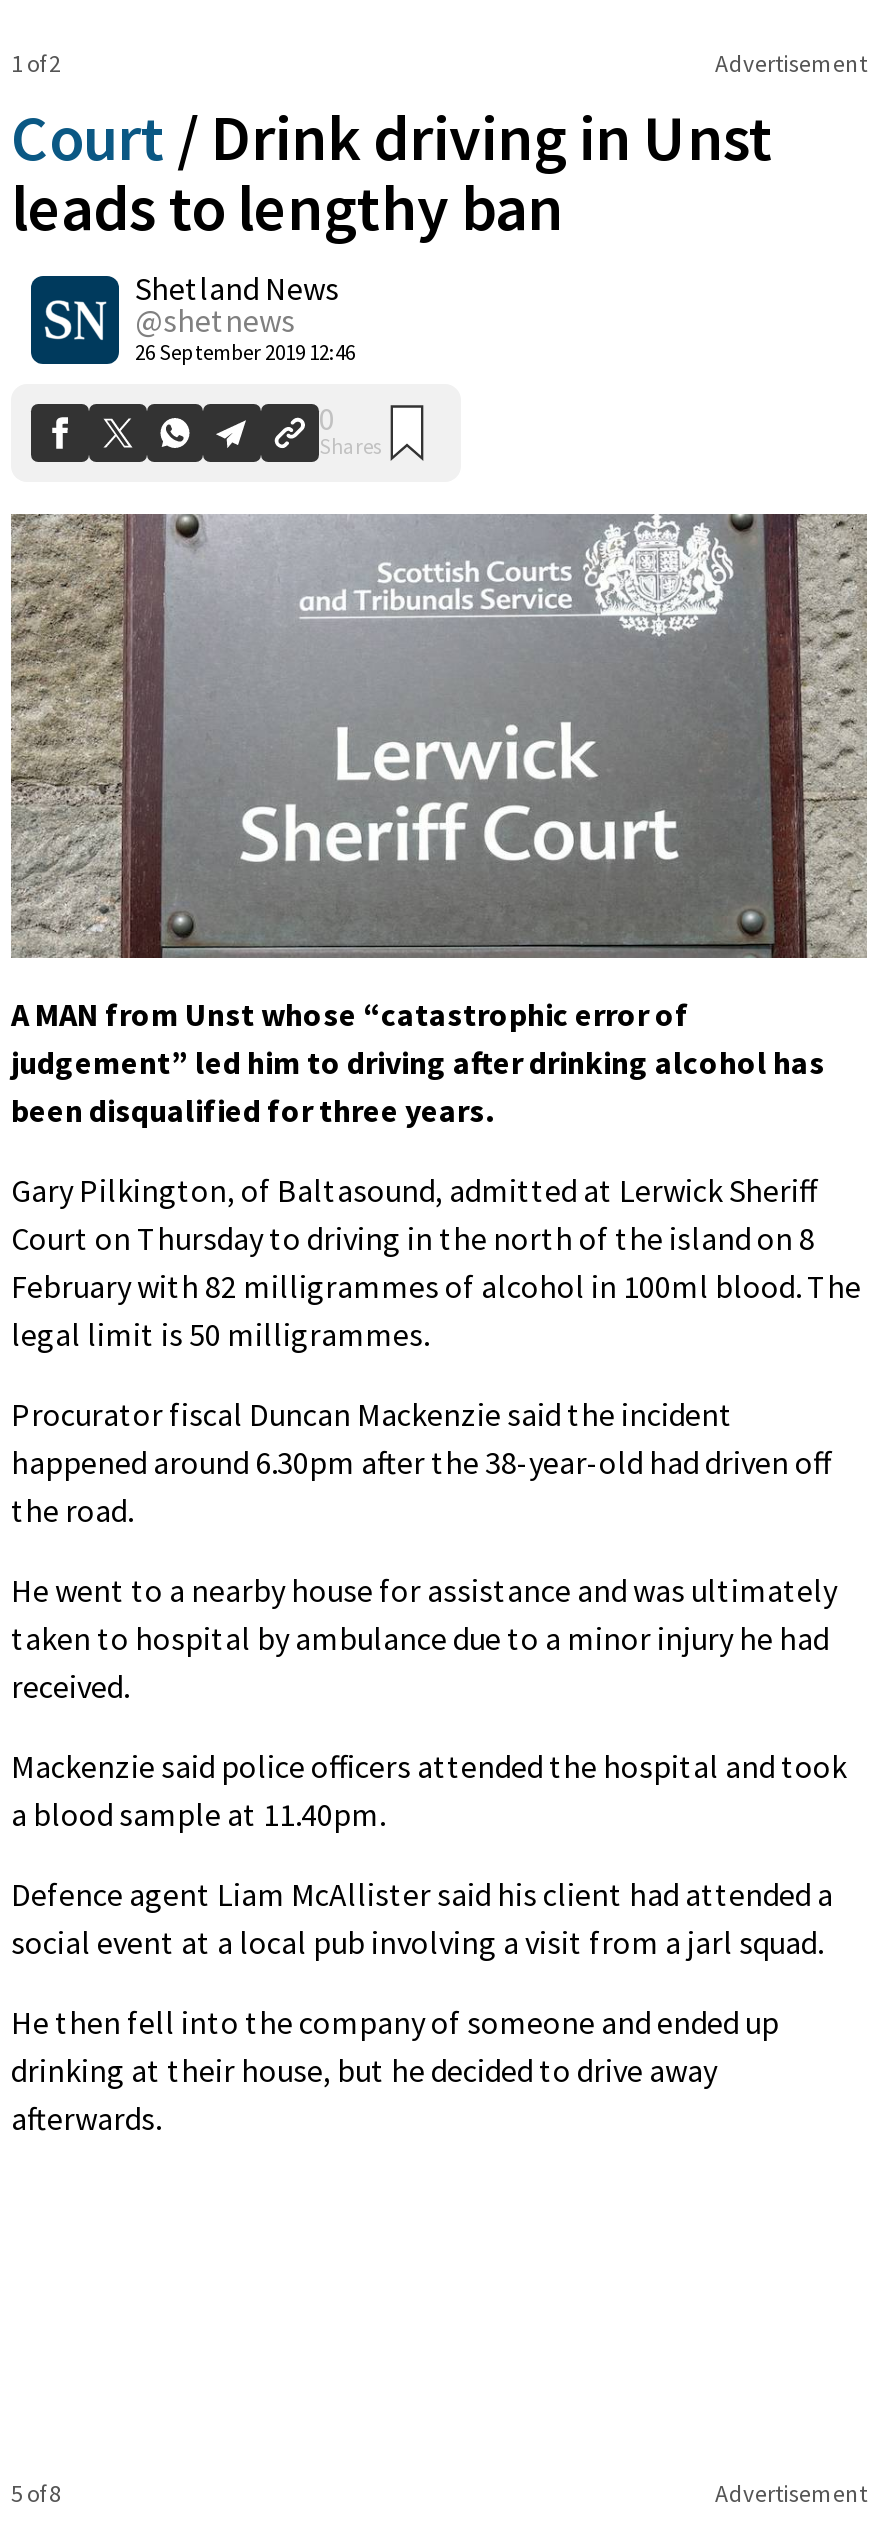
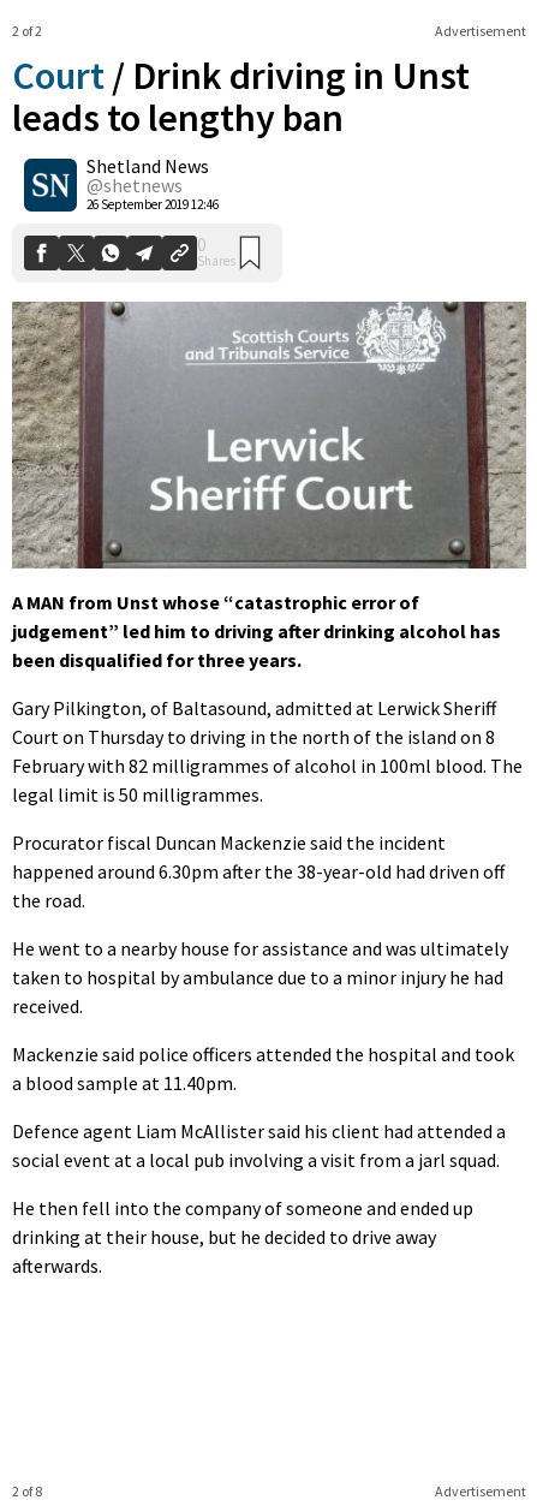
- 1 of 2
+ 2 of 2

- 5 of 8
+ 2 of 8
